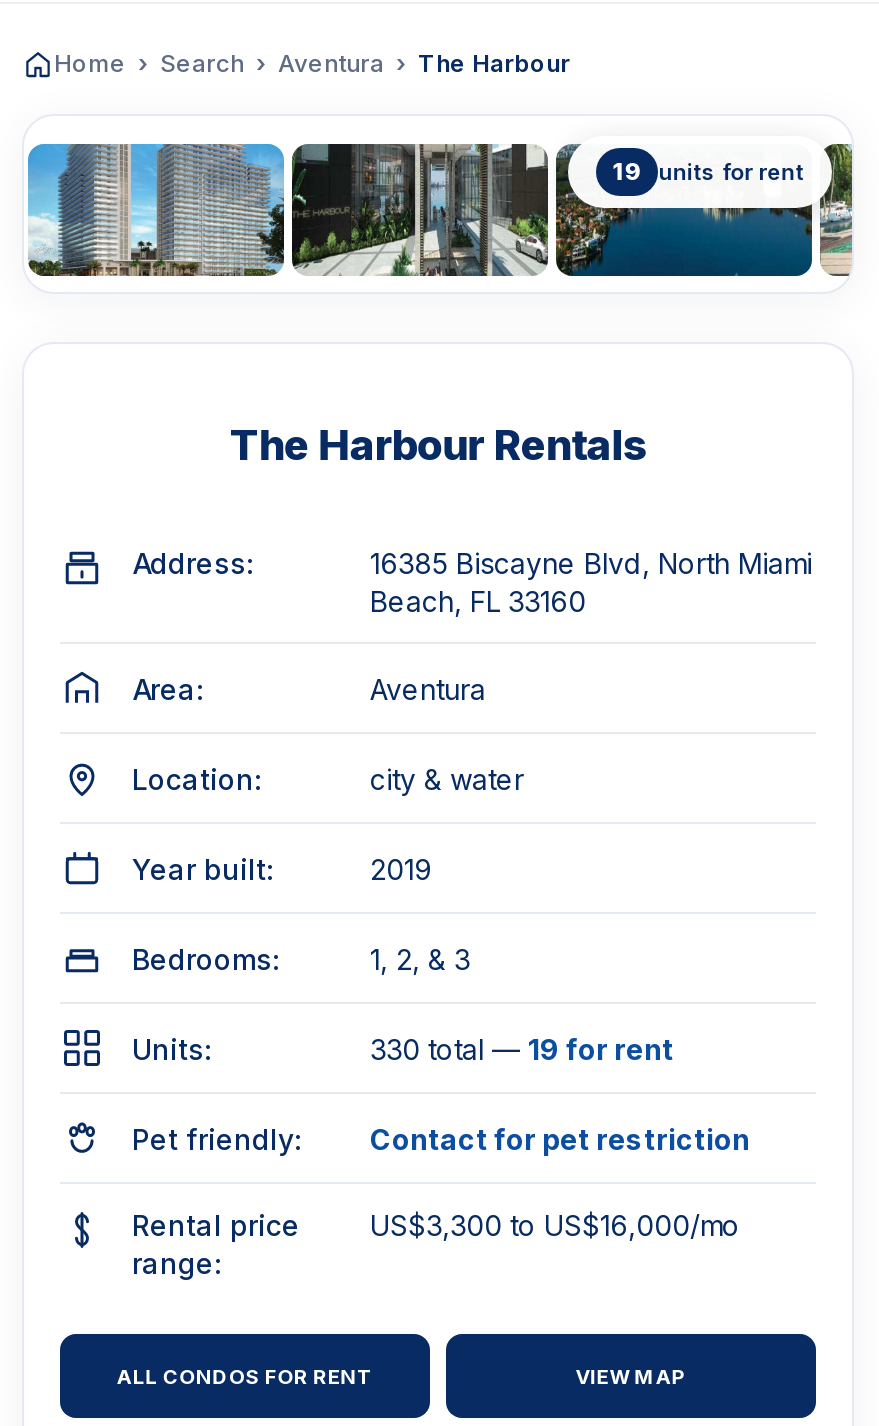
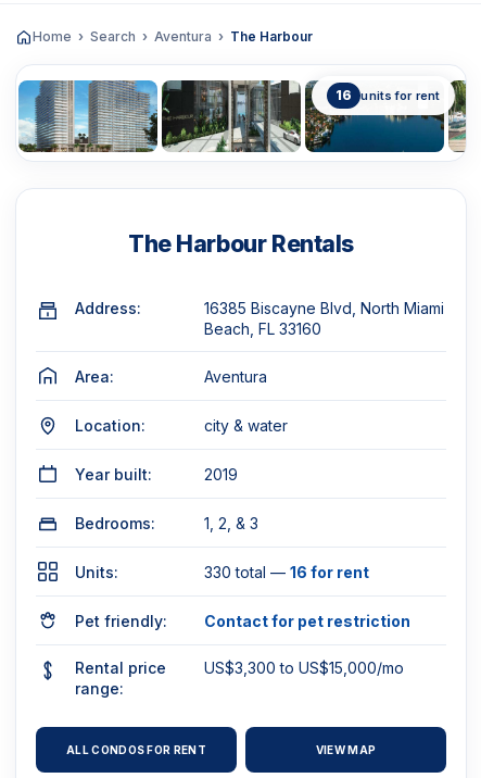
- 19 units for rent
+ 16 units for rent

- 330 total — 19 for rent
+ 330 total — 16 for rent

- US$3,300 to US$16,000/mo
+ US$3,300 to US$15,000/mo
